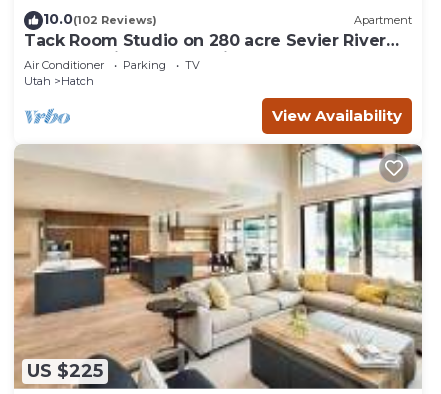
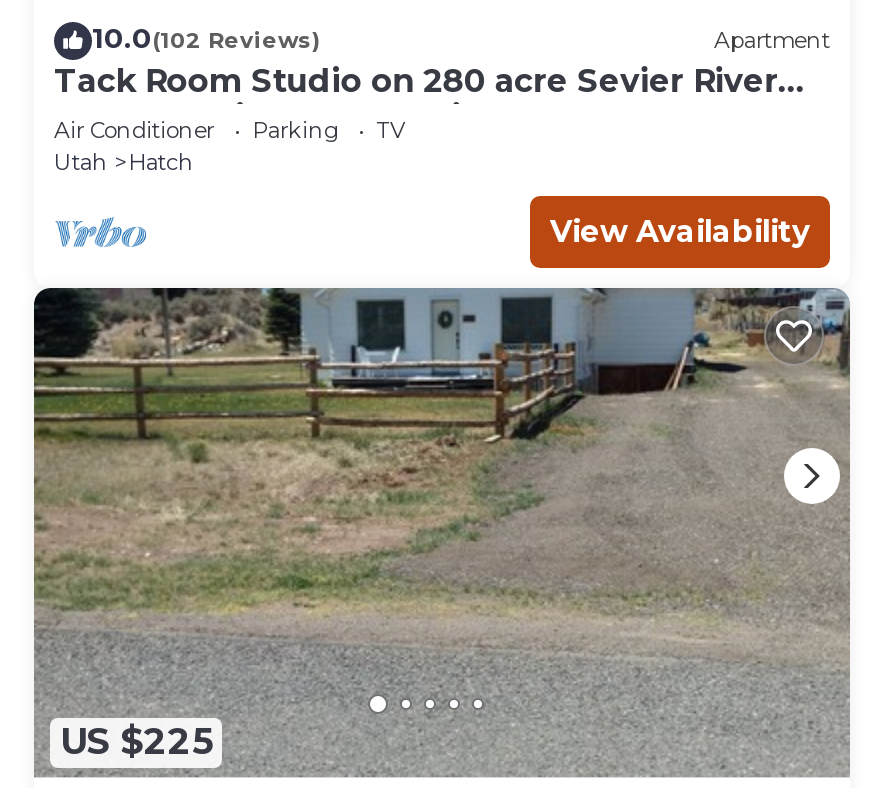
- [image]
+ [image]
